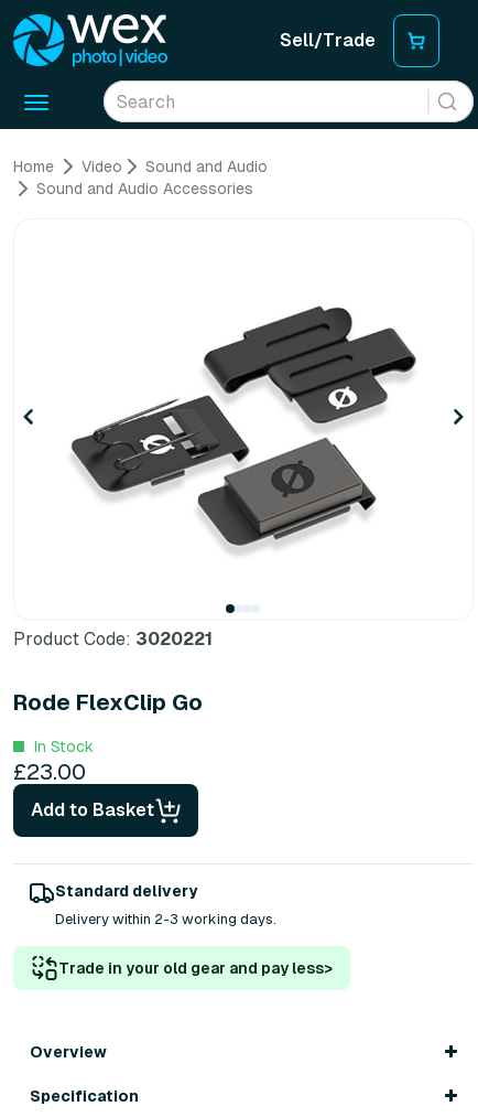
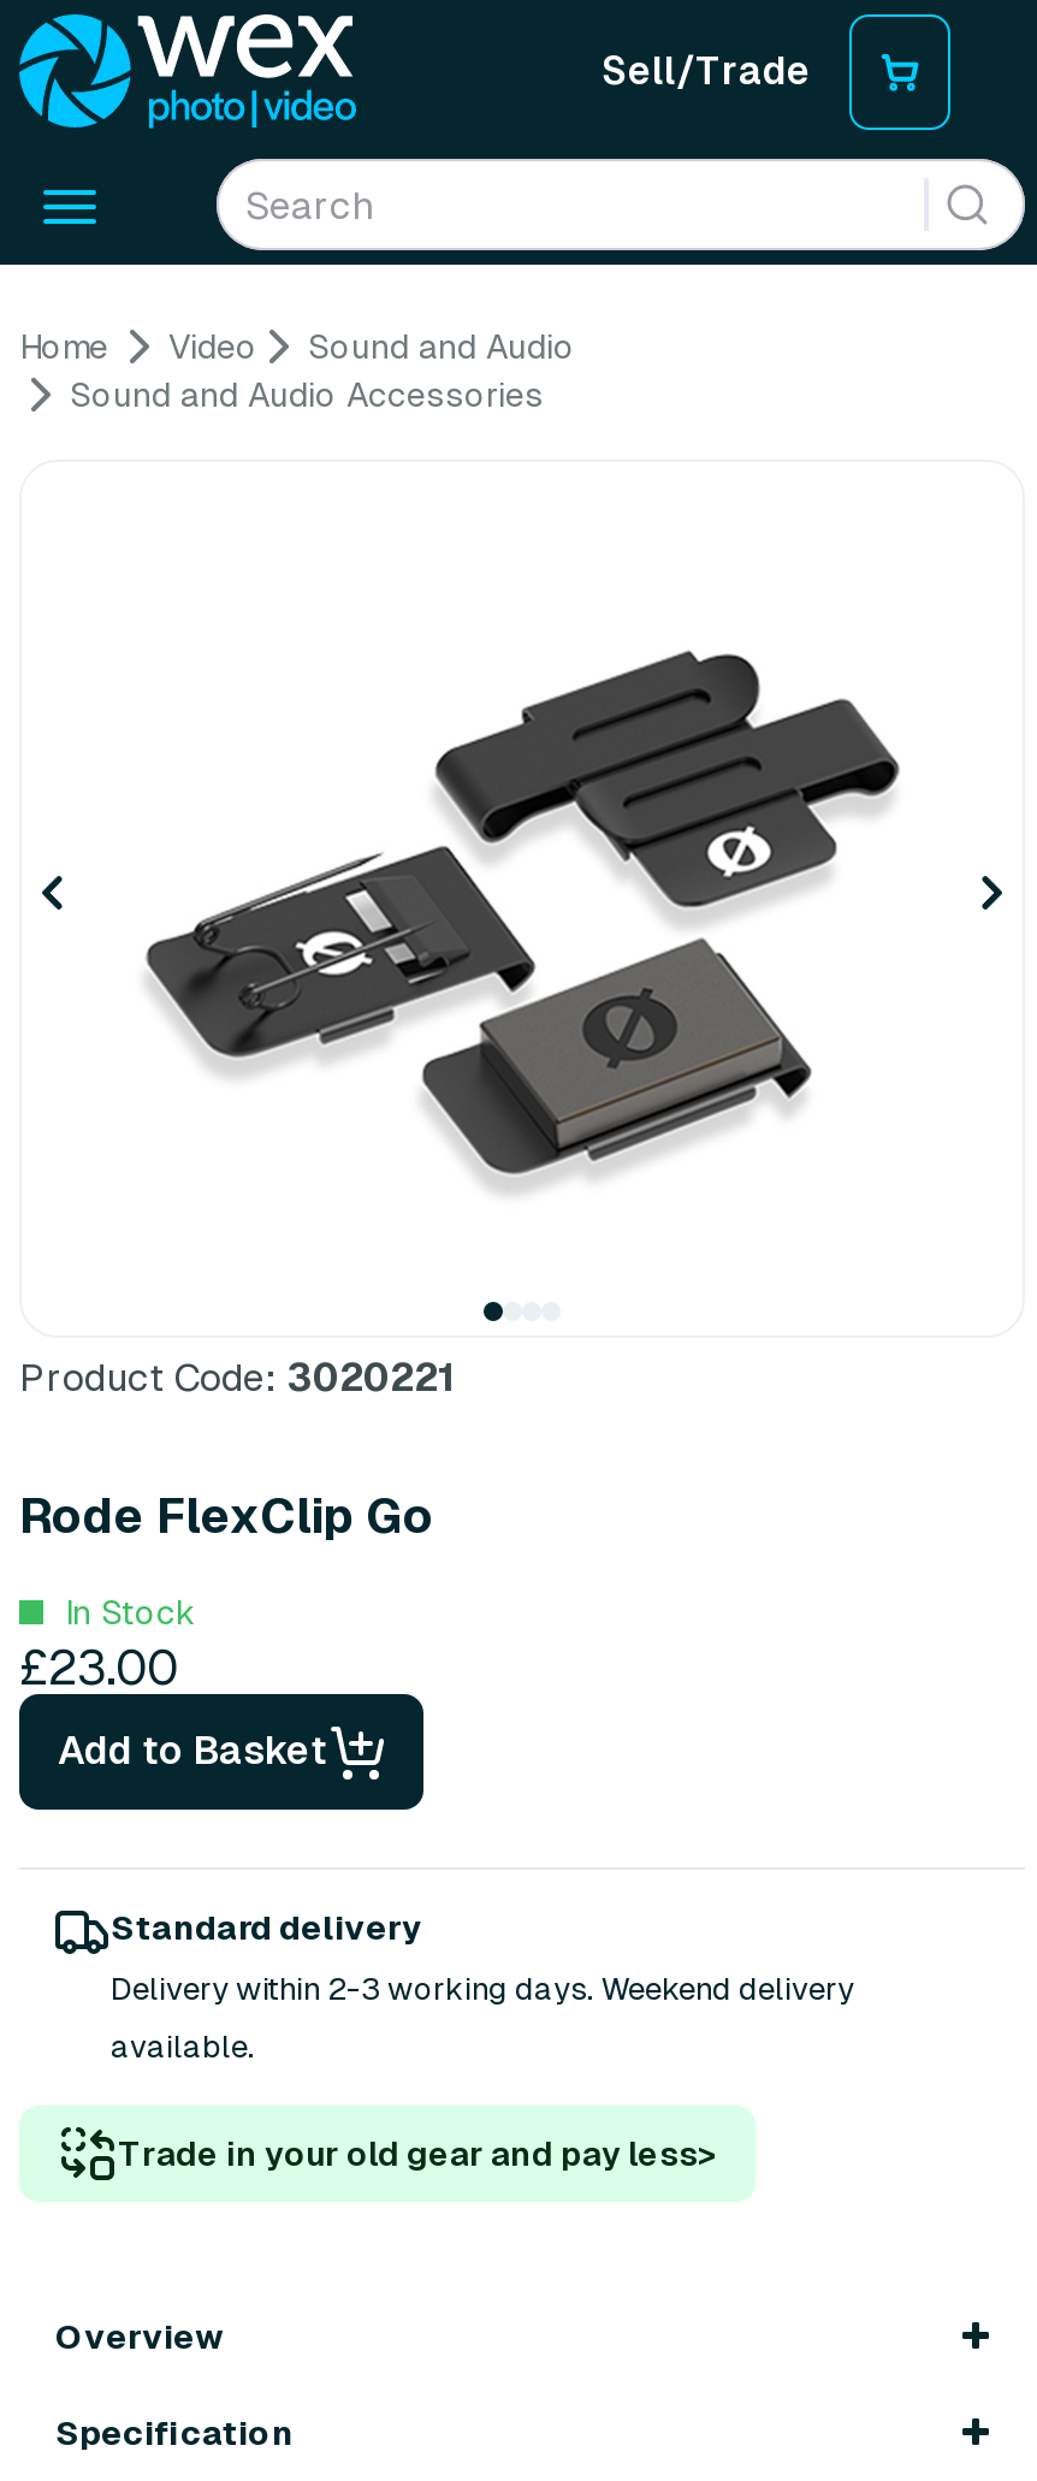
- Delivery within 2-3 working days.
+ Delivery within 2-3 working days. Weekend delivery
+ available.
